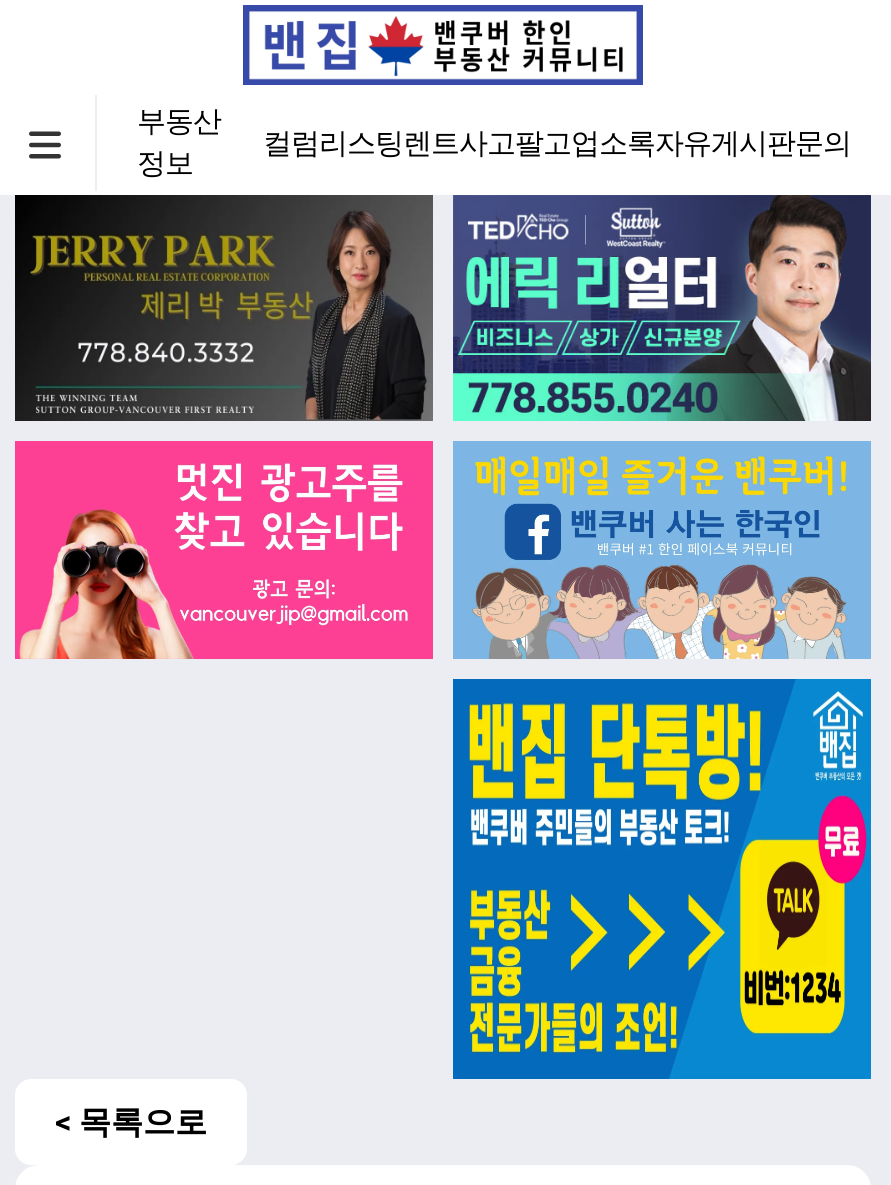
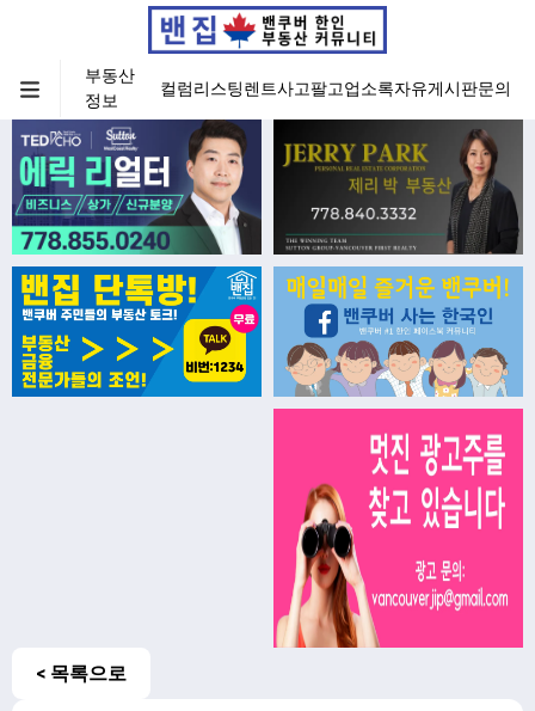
- [image]
+ [image]

- [image]
+ [image]

- [image]
+ [image]

- [image]
+ [image]
